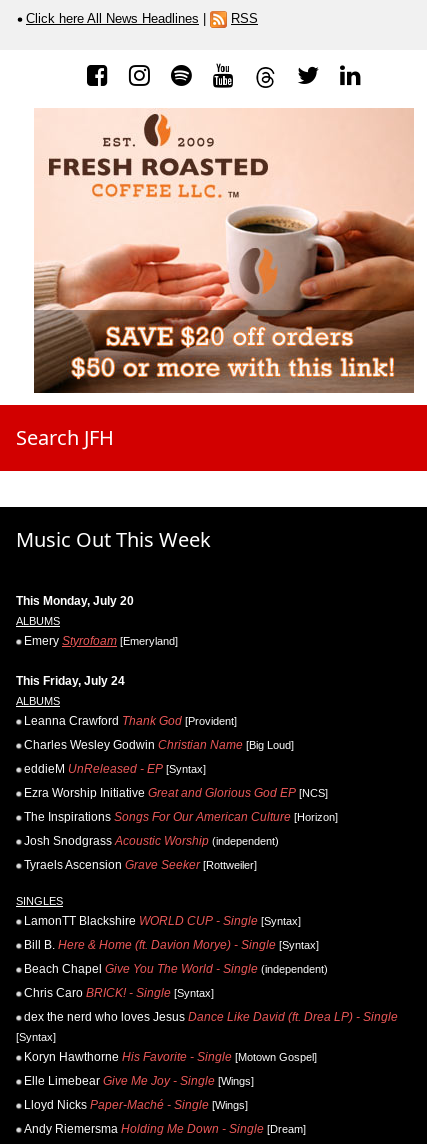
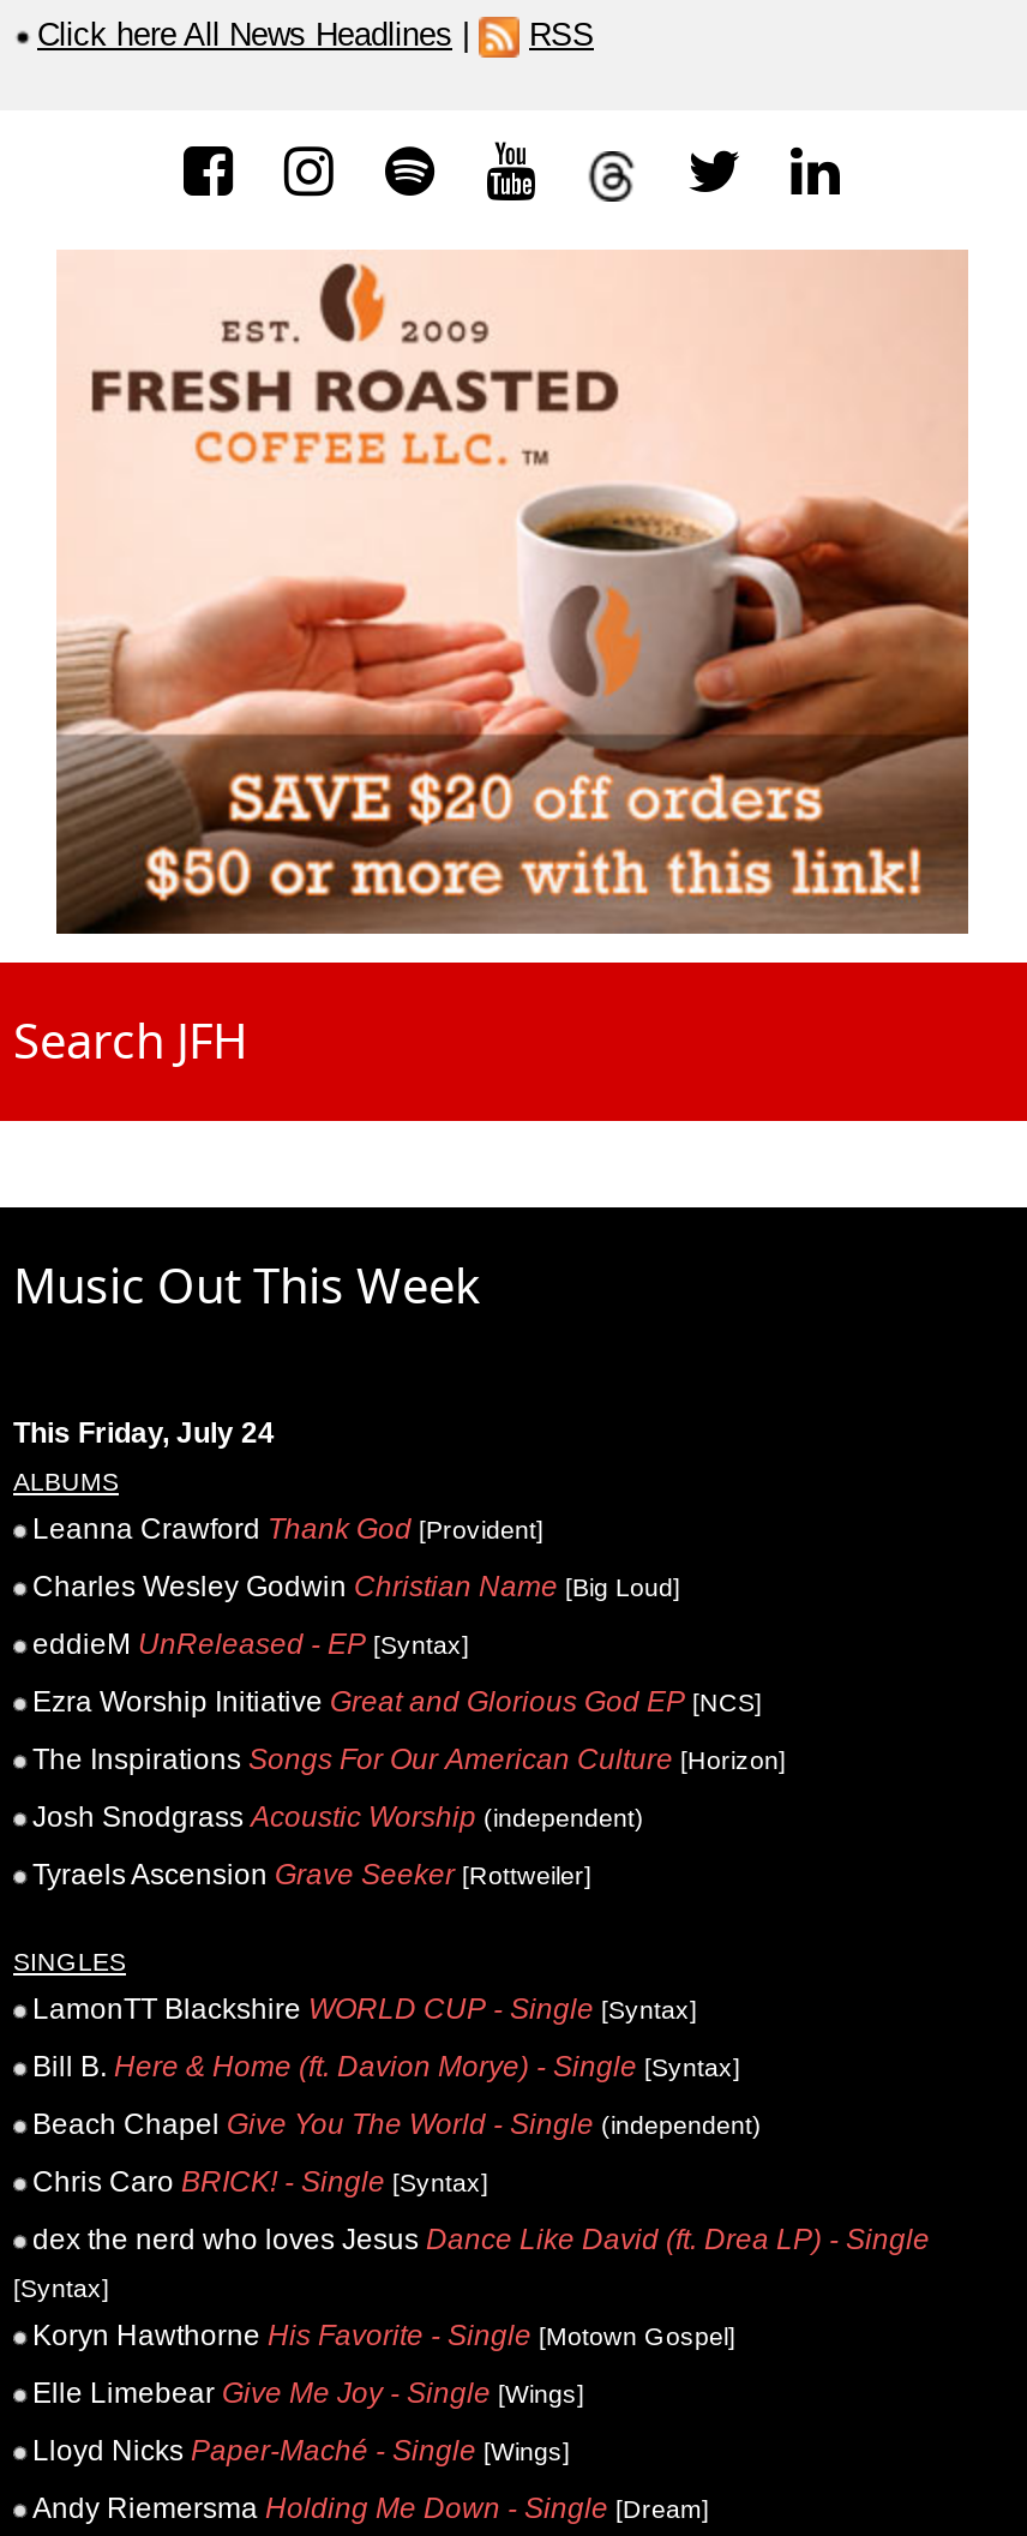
- This Monday, July 20
- ALBUMS
- Emery Styrofoam [Emeryland]
